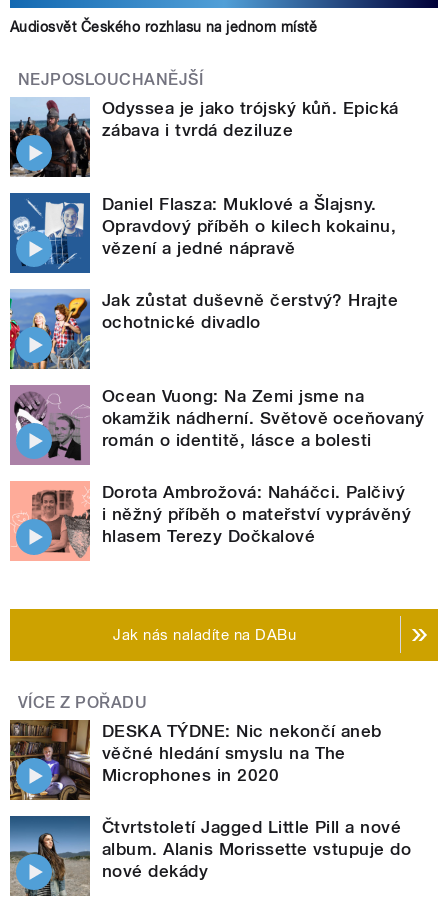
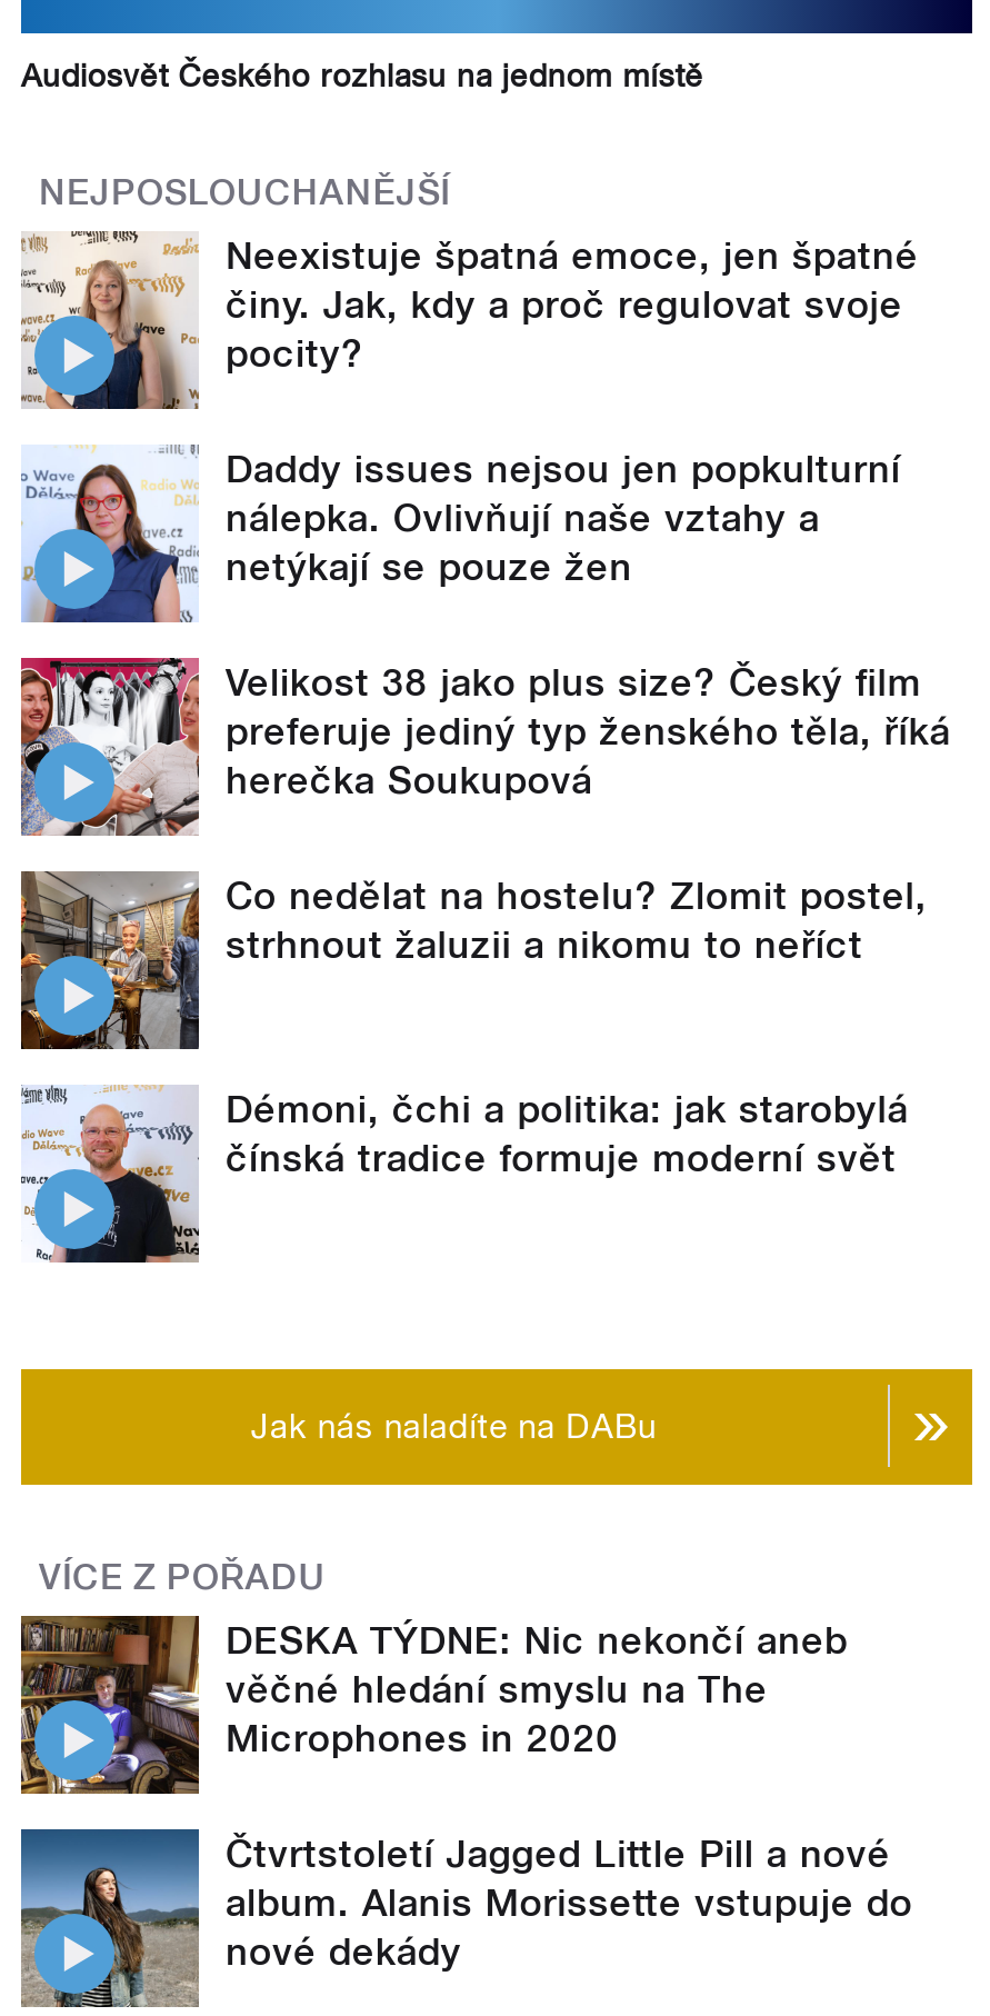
- [image]
- Odyssea je jako trójský kůň. Epická
- zábava i tvrdá deziluze
+ [image]
+ Neexistuje špatná emoce, jen špatné
+ činy. Jak, kdy a proč regulovat svoje
+ pocity?

- [image]
- Daniel Flasza: Muklové a Šlajsny.
- Opravdový příběh o kilech kokainu,
- vězení a jedné nápravě
+ [image]
+ Daddy issues nejsou jen popkulturní
+ nálepka. Ovlivňují naše vztahy a
+ netýkají se pouze žen

- [image]
- Jak zůstat duševně čerstvý? Hrajte
- ochotnické divadlo
+ [image]
+ Velikost 38 jako plus size? Český film
+ preferuje jediný typ ženského těla, říká
+ herečka Soukupová

- [image]
- Ocean Vuong: Na Zemi jsme na
- okamžik nádherní. Světově oceňovaný
- román o identitě, lásce a bolesti
+ [image]
+ Co nedělat na hostelu? Zlomit postel,
+ strhnout žaluzii a nikomu to neříct

- [image]
- Dorota Ambrožová: Naháčci. Palčivý
- i něžný příběh o mateřství vyprávěný
- hlasem Terezy Dočkalové
+ [image]
+ Démoni, čchi a politika: jak starobylá
+ čínská tradice formuje moderní svět
